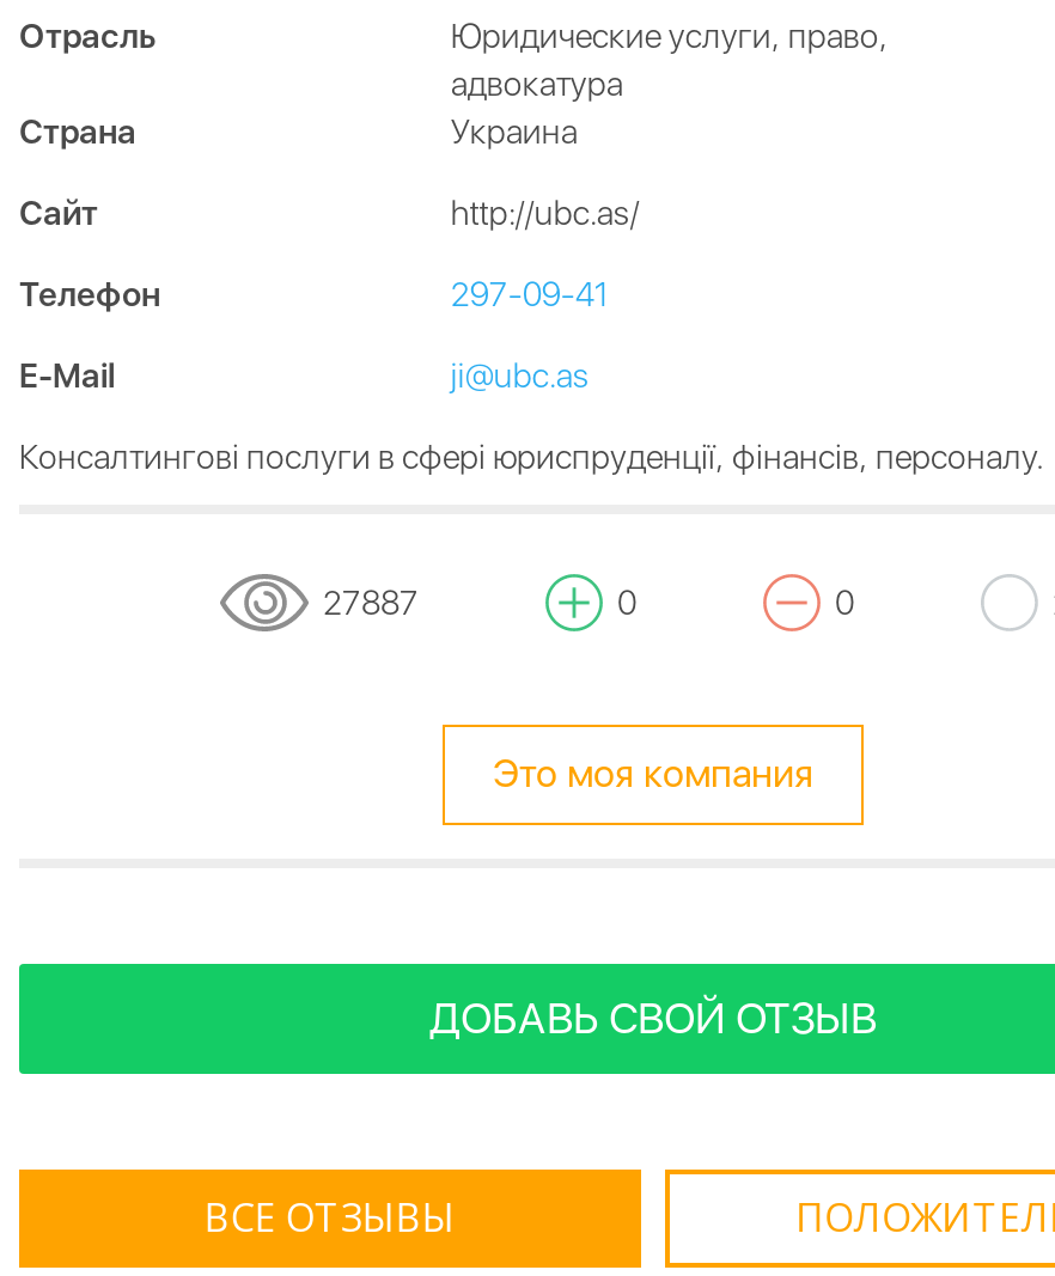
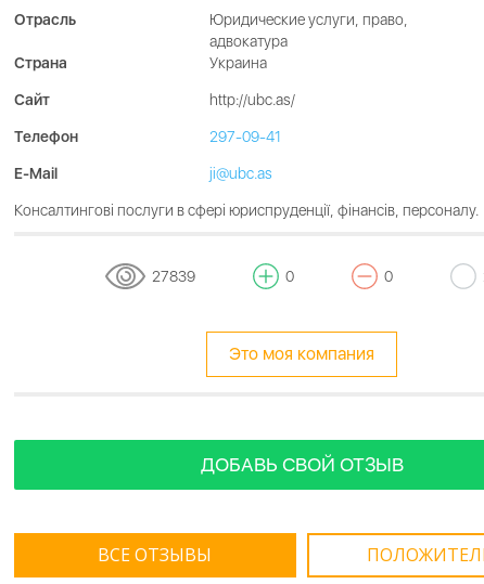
- 27887
+ 27839
